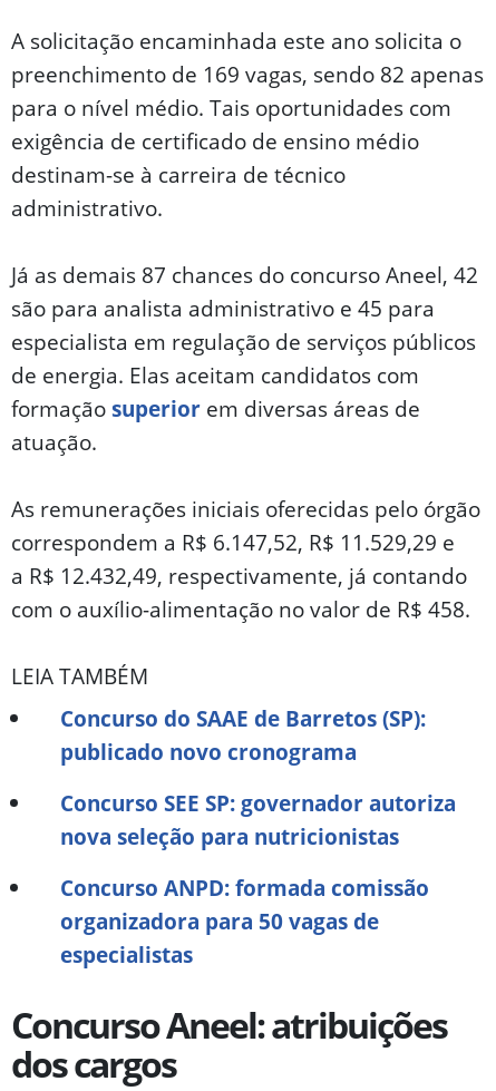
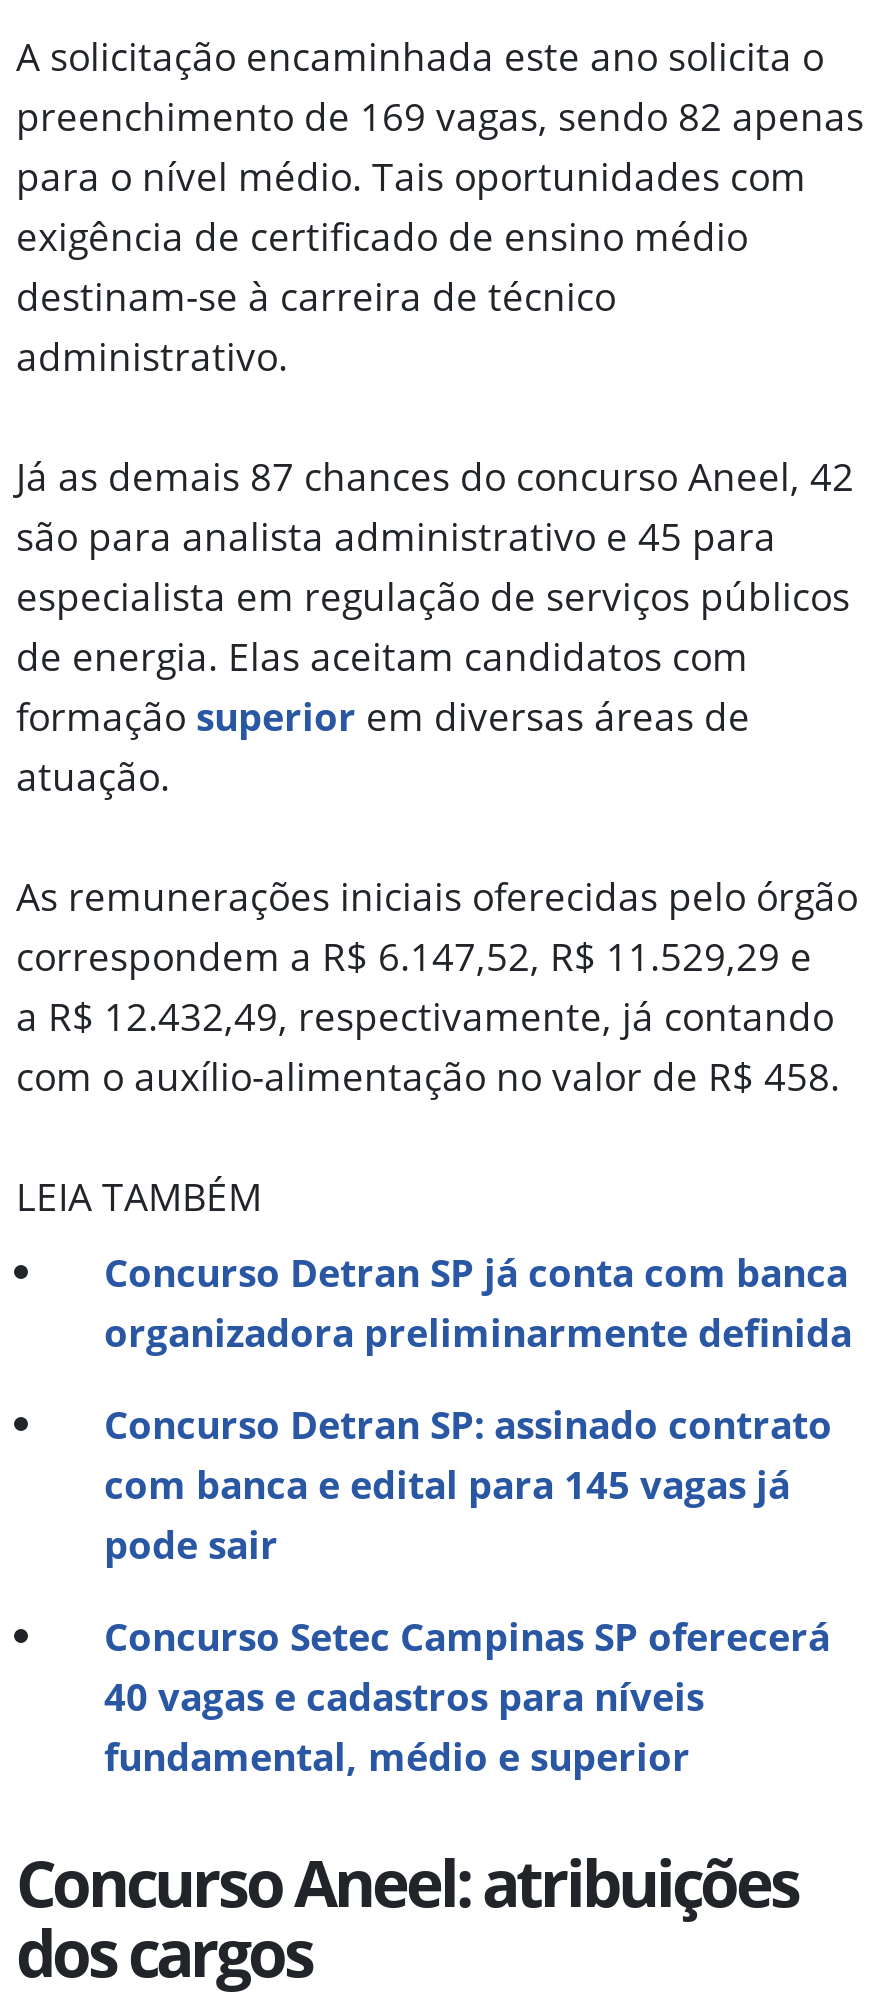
- Concurso do SAAE de Barretos (SP):
- publicado novo cronograma
+ Concurso Detran SP já conta com banca
+ organizadora preliminarmente definida

- Concurso SEE SP: governador autoriza
- nova seleção para nutricionistas
+ Concurso Detran SP: assinado contrato
+ com banca e edital para 145 vagas já
+ pode sair

- Concurso ANPD: formada comissão
- organizadora para 50 vagas de
- especialistas
+ Concurso Setec Campinas SP oferecerá
+ 40 vagas e cadastros para níveis
+ fundamental, médio e superior
